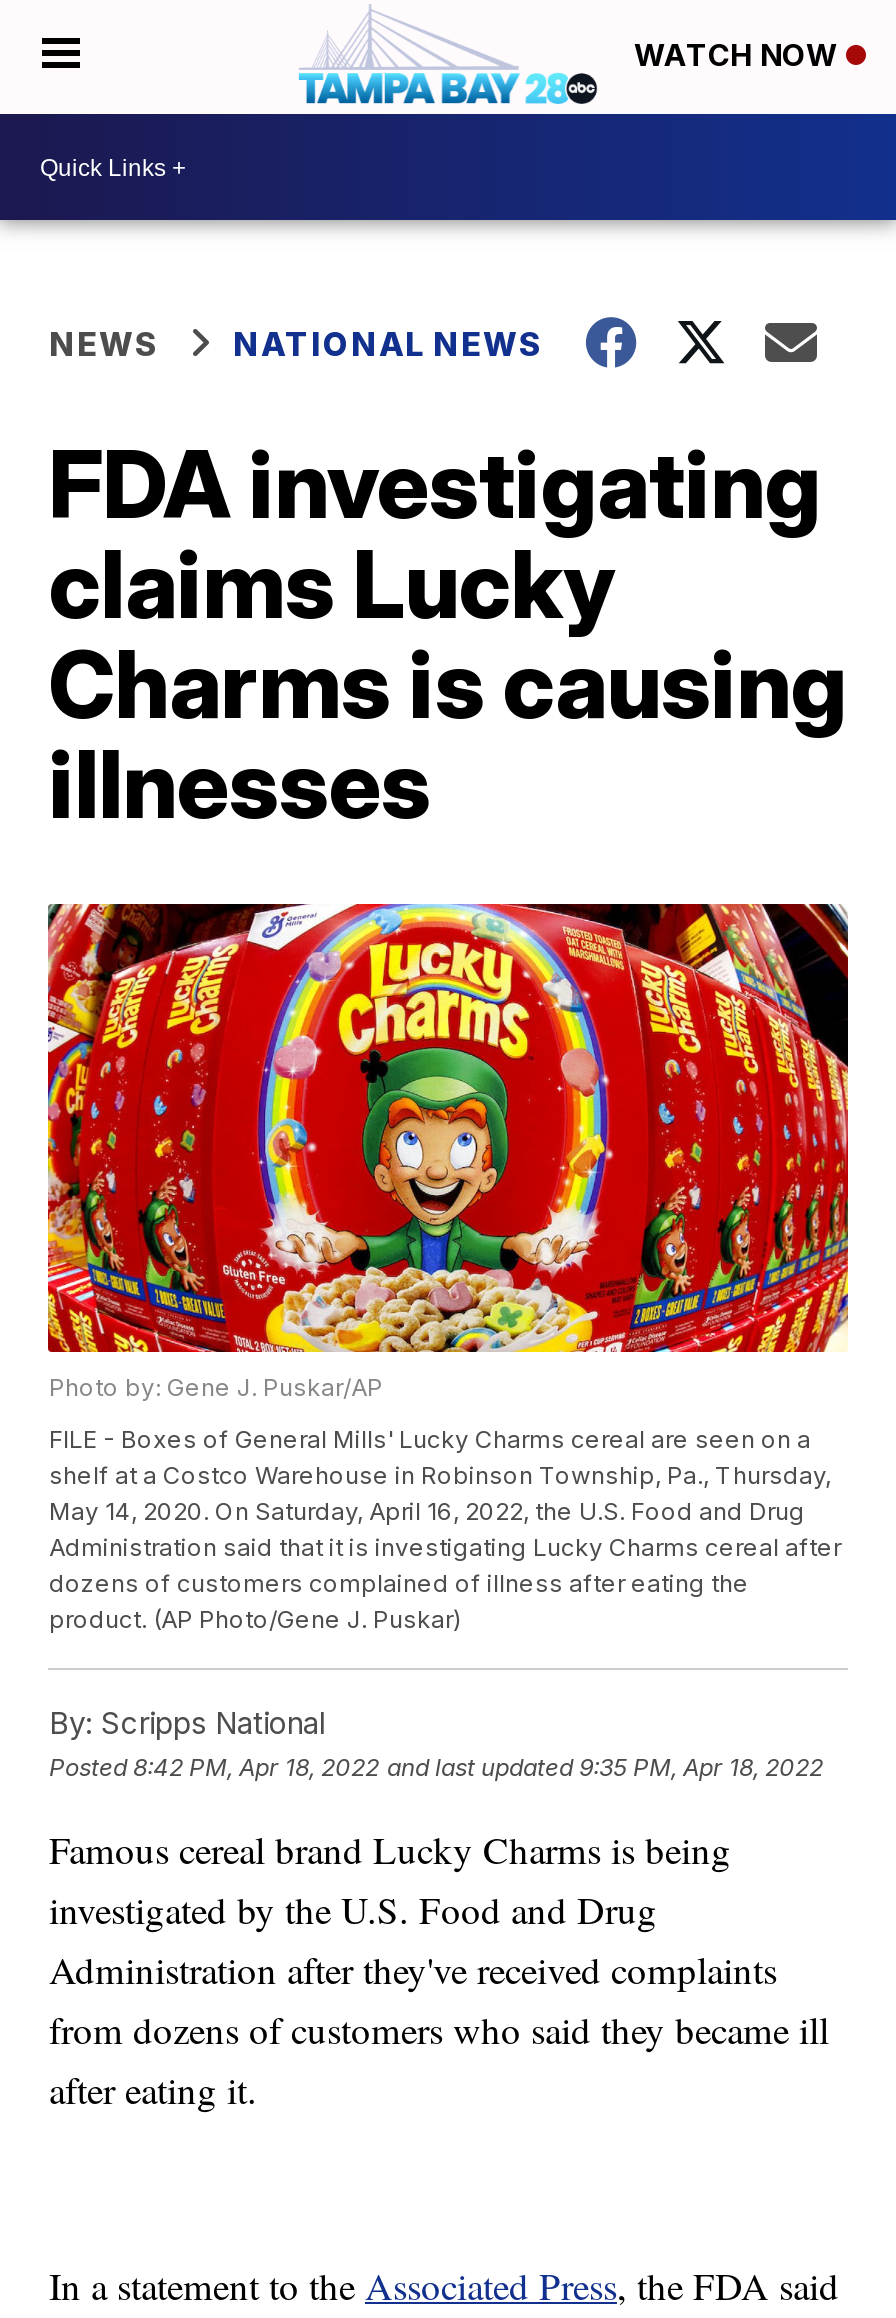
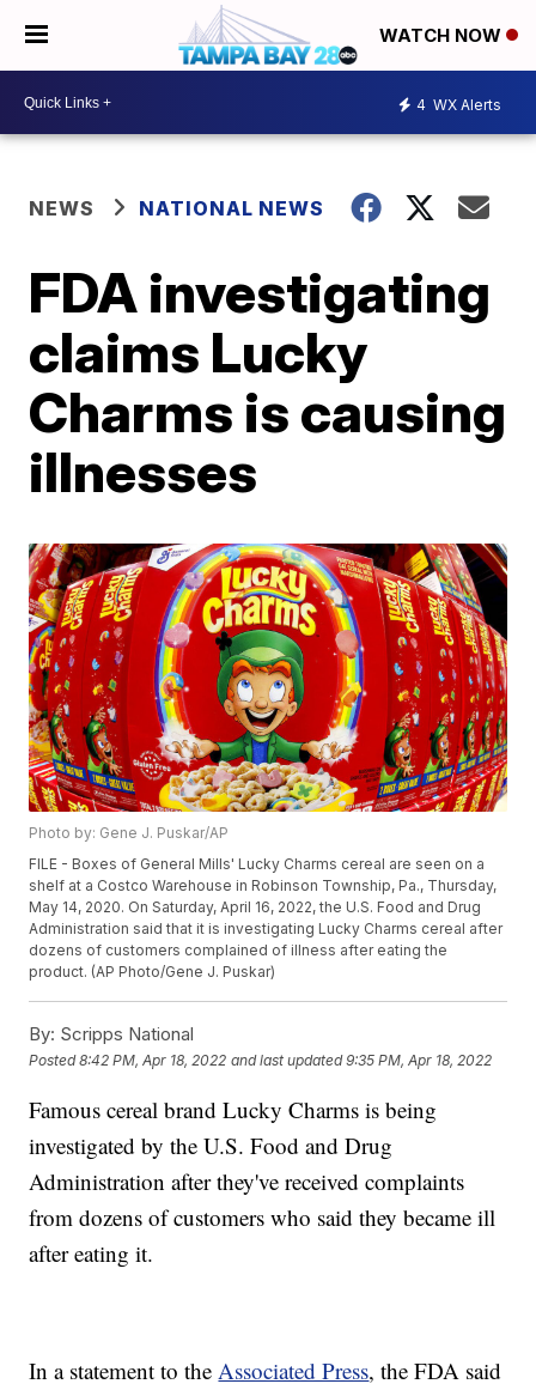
+ 4 WX Alerts
